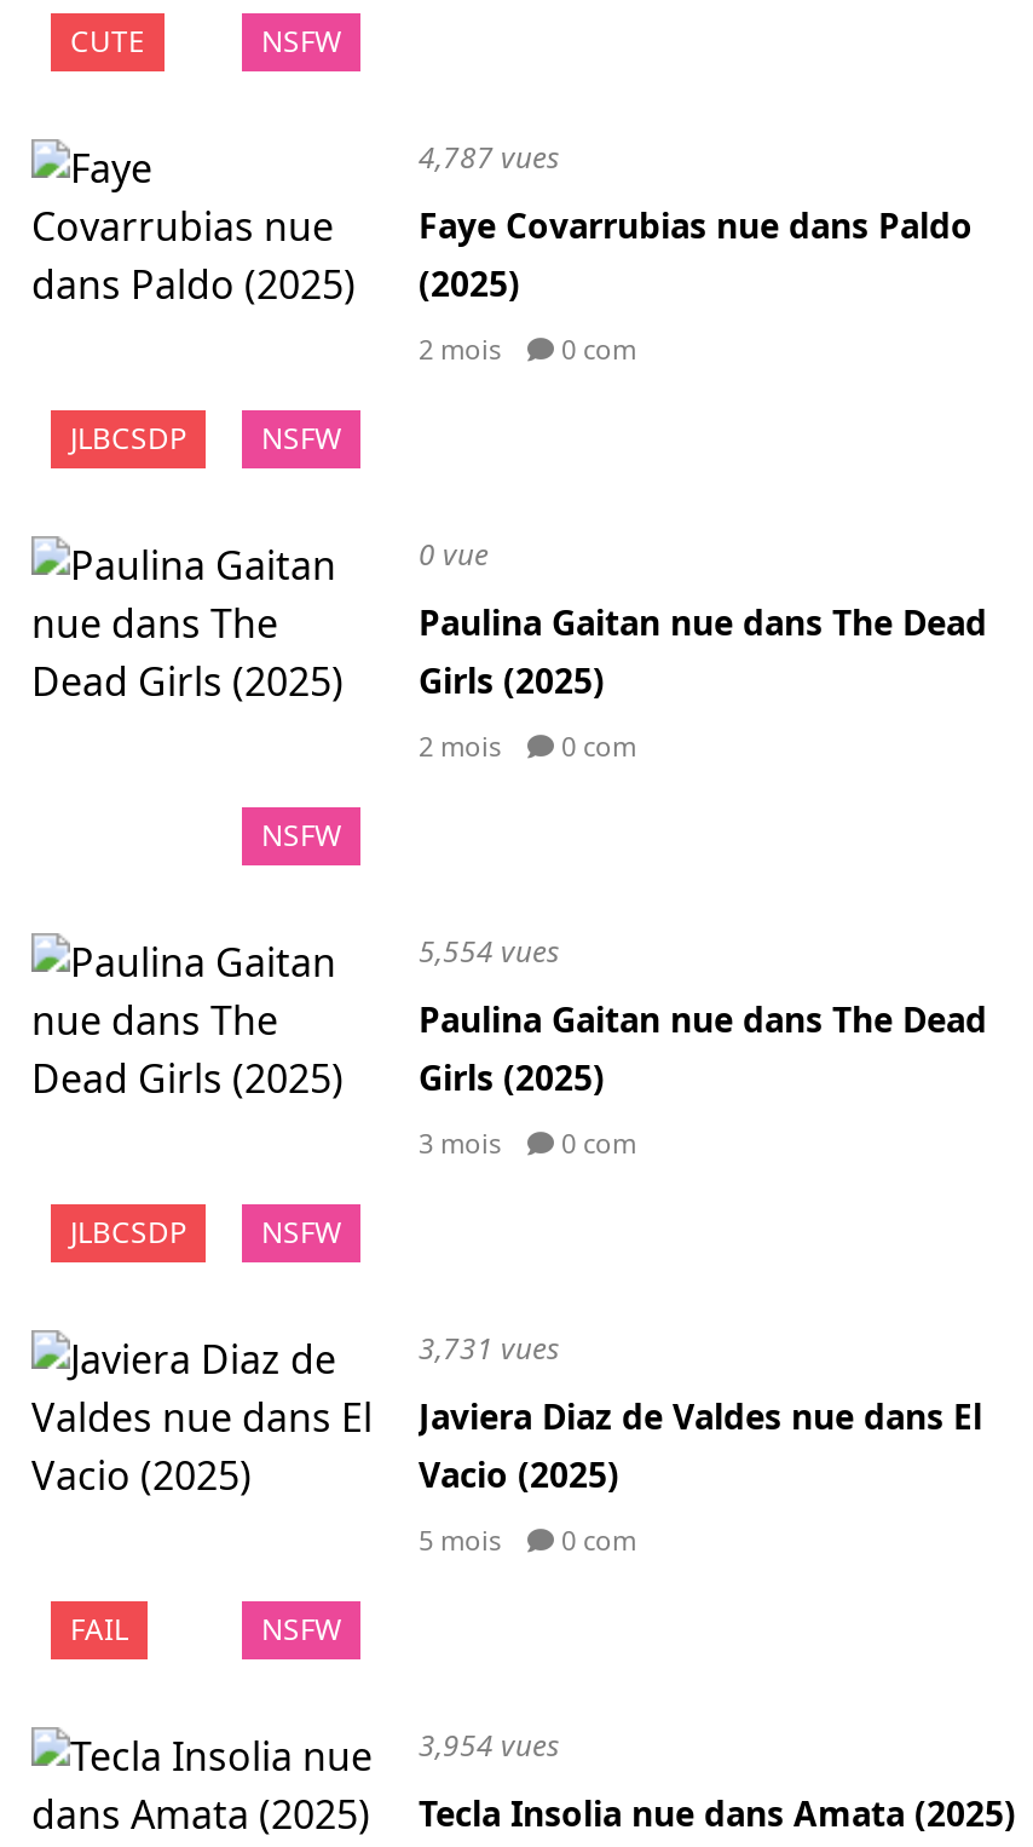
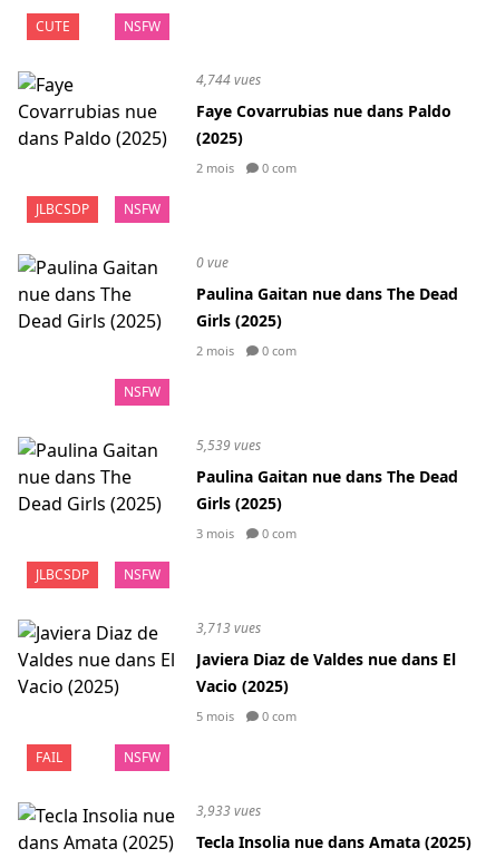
- 4,787 vues
+ 4,744 vues

- 5,554 vues
+ 5,539 vues

- 3,731 vues
+ 3,713 vues

- 3,954 vues
+ 3,933 vues
